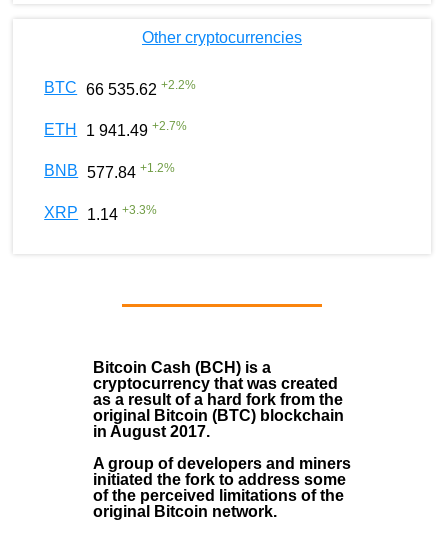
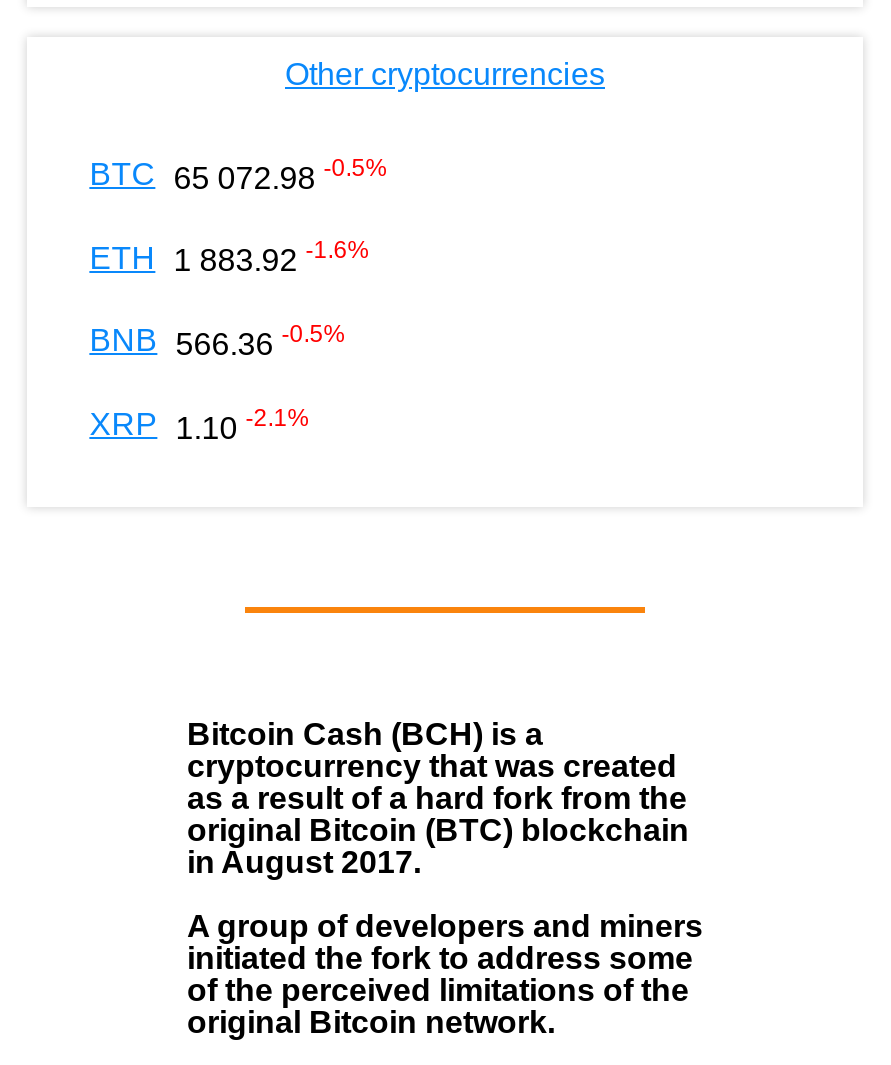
- BTC 66 535.62 +2.2%
+ BTC 65 072.98 -0.5%

- ETH 1 941.49 +2.7%
+ ETH 1 883.92 -1.6%

- BNB 577.84 +1.2%
+ BNB 566.36 -0.5%

- XRP 1.14 +3.3%
+ XRP 1.10 -2.1%
